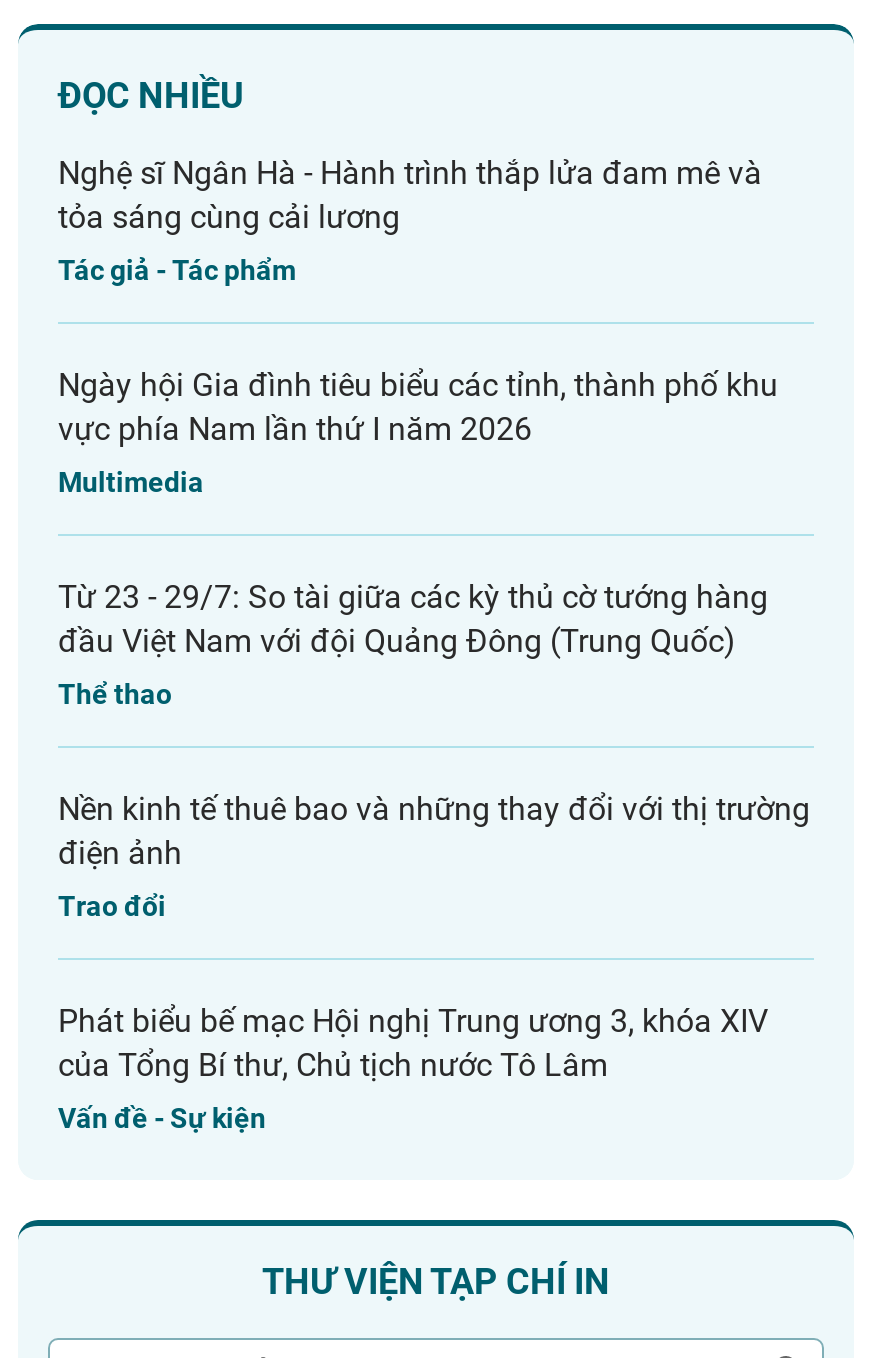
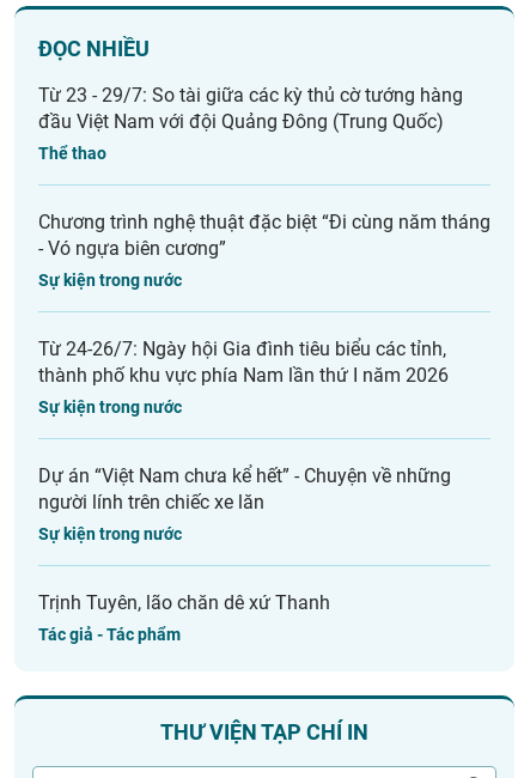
- Nghệ sĩ Ngân Hà - Hành trình thắp lửa đam mê và
- tỏa sáng cùng cải lương
- Ngày hội Gia đình tiêu biểu các tỉnh, thành phố khu
- vực phía Nam lần thứ I năm 2026
- Multimedia

moved down: Tác giả - Tác phẩm

moved up: Từ 23 - 29/7: So tài giữa các kỳ thủ cờ tướng hàng | đầu Việt Nam với đội Quảng Đông (Trung Quốc) | Thể thao

- Nền kinh tế thuê bao và những thay đổi với thị trường
- điện ảnh
- Trao đổi
- Phát biểu bế mạc Hội nghị Trung ương 3, khóa XIV
- của Tổng Bí thư, Chủ tịch nước Tô Lâm
- Vấn đề - Sự kiện
+ Chương trình nghệ thuật đặc biệt “Đi cùng năm tháng
+ - Vó ngựa biên cương”
+ Sự kiện trong nước
+ Từ 24-26/7: Ngày hội Gia đình tiêu biểu các tỉnh,
+ thành phố khu vực phía Nam lần thứ I năm 2026
+ Sự kiện trong nước
+ Dự án “Việt Nam chưa kể hết” - Chuyện về những
+ người lính trên chiếc xe lăn
+ Sự kiện trong nước
+ Trịnh Tuyên, lão chăn dê xứ Thanh
